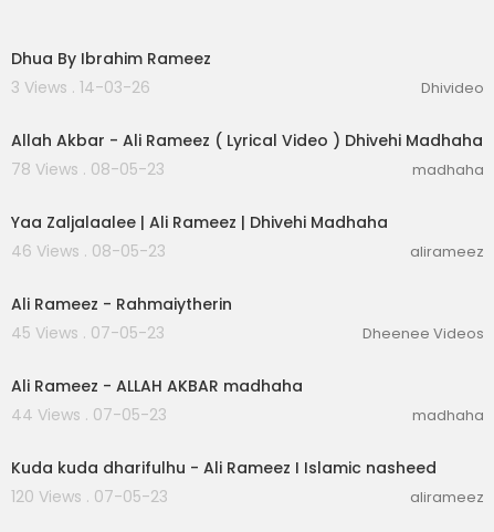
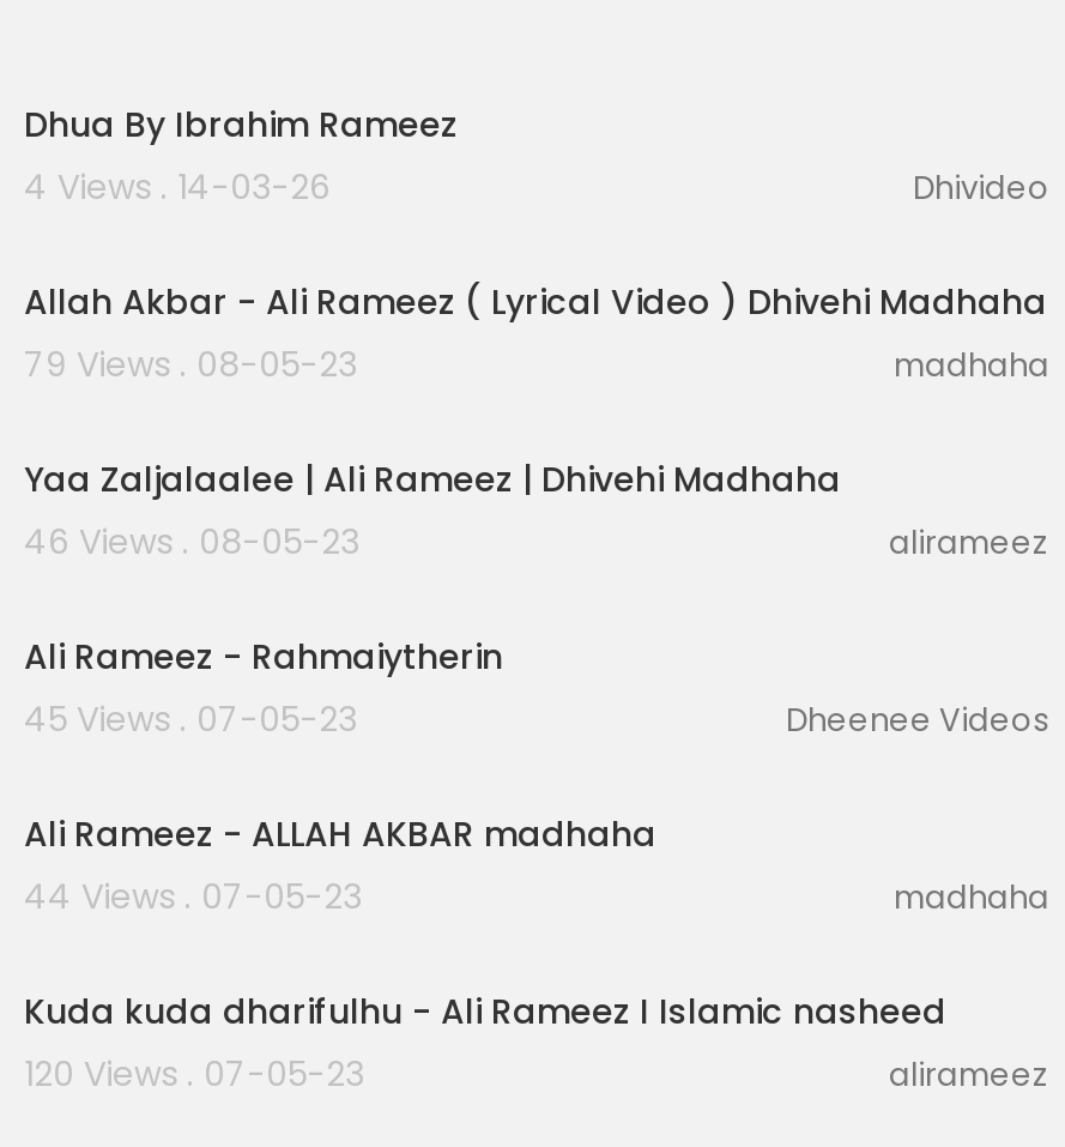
- 3 Views . 14-03-26
+ 4 Views . 14-03-26

- 78 Views . 08-05-23
+ 79 Views . 08-05-23
